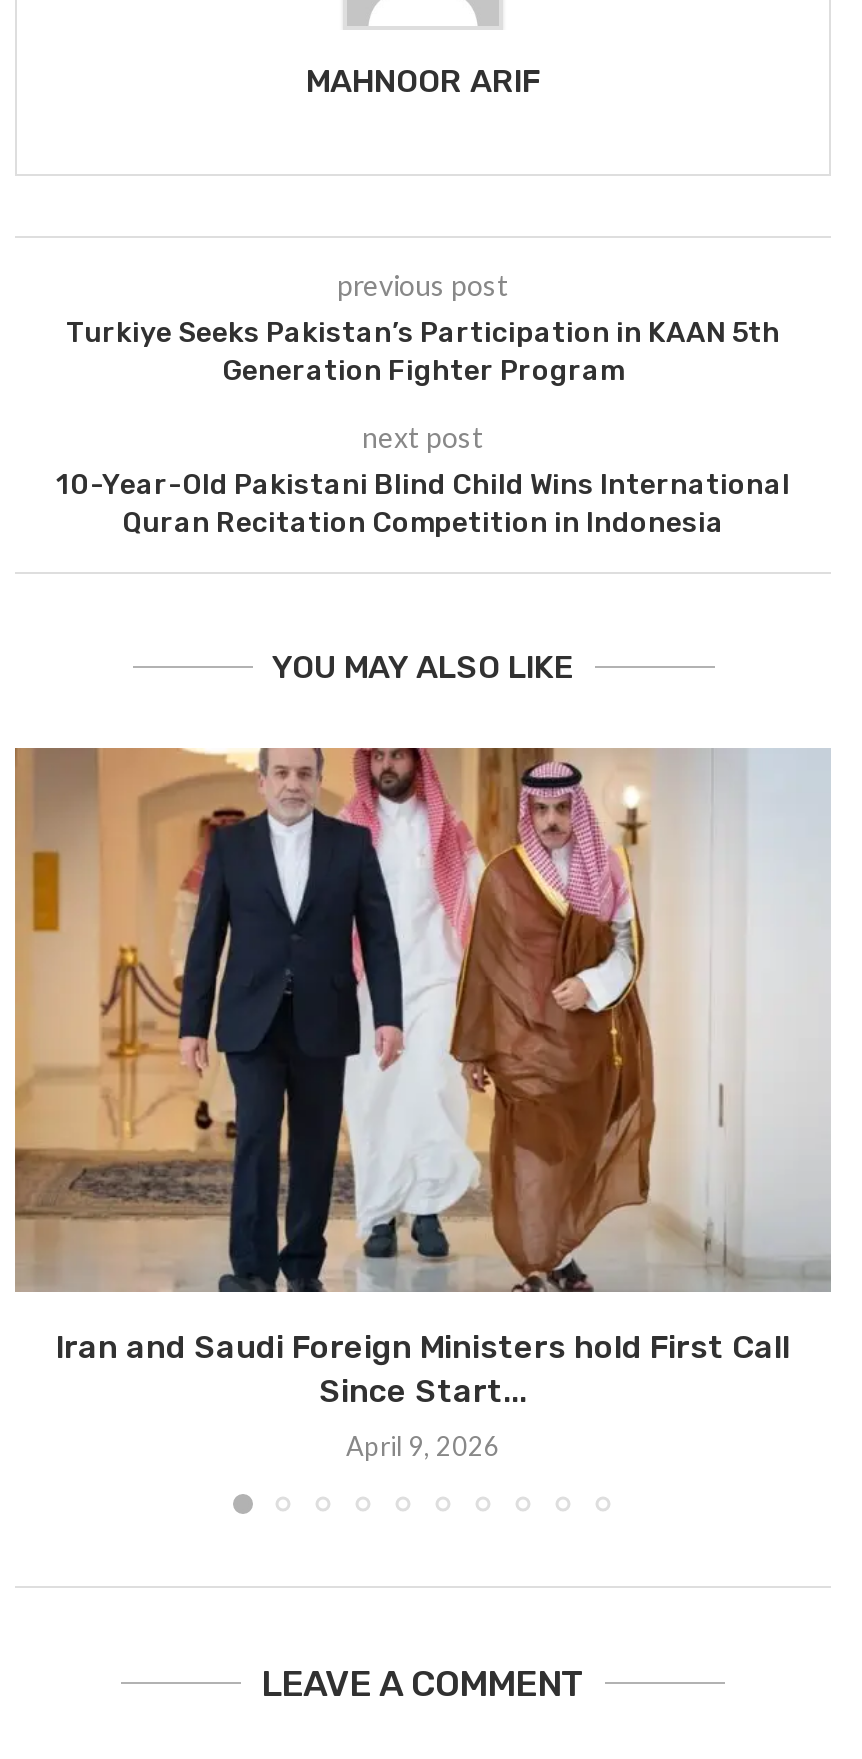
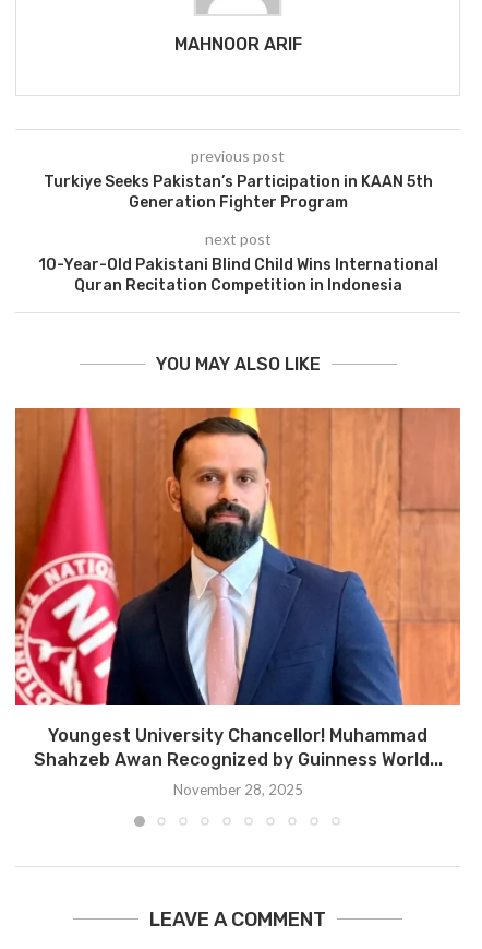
- [image]
- Iran and Saudi Foreign Ministers hold First Call
- Since Start...
+ [image]
+ Youngest University Chancellor! Muhammad
+ Shahzeb Awan Recognized by Guinness World...

- April 9, 2026
+ November 28, 2025
